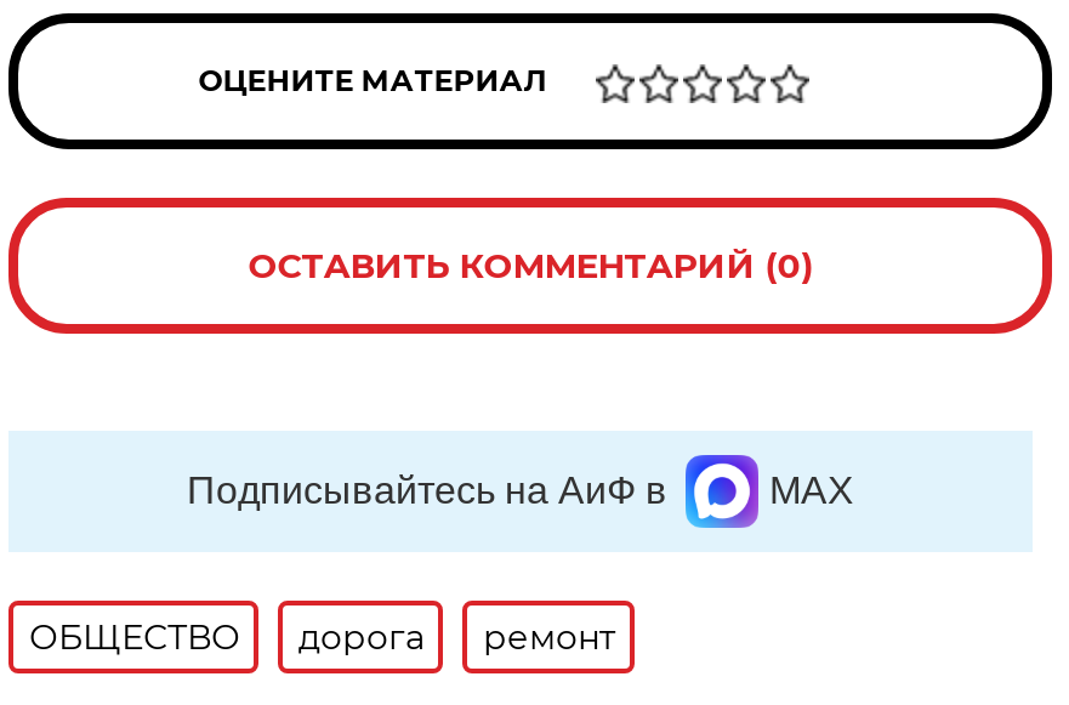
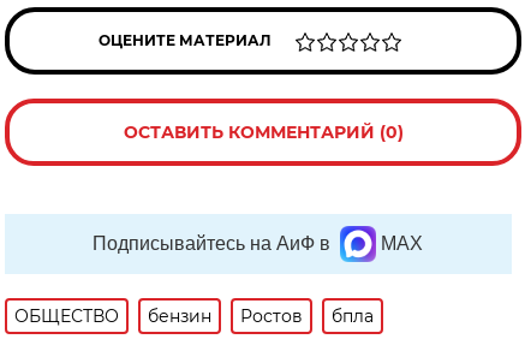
- дорога
- ремонт
+ бензин
+ Ростов
+ бпла
